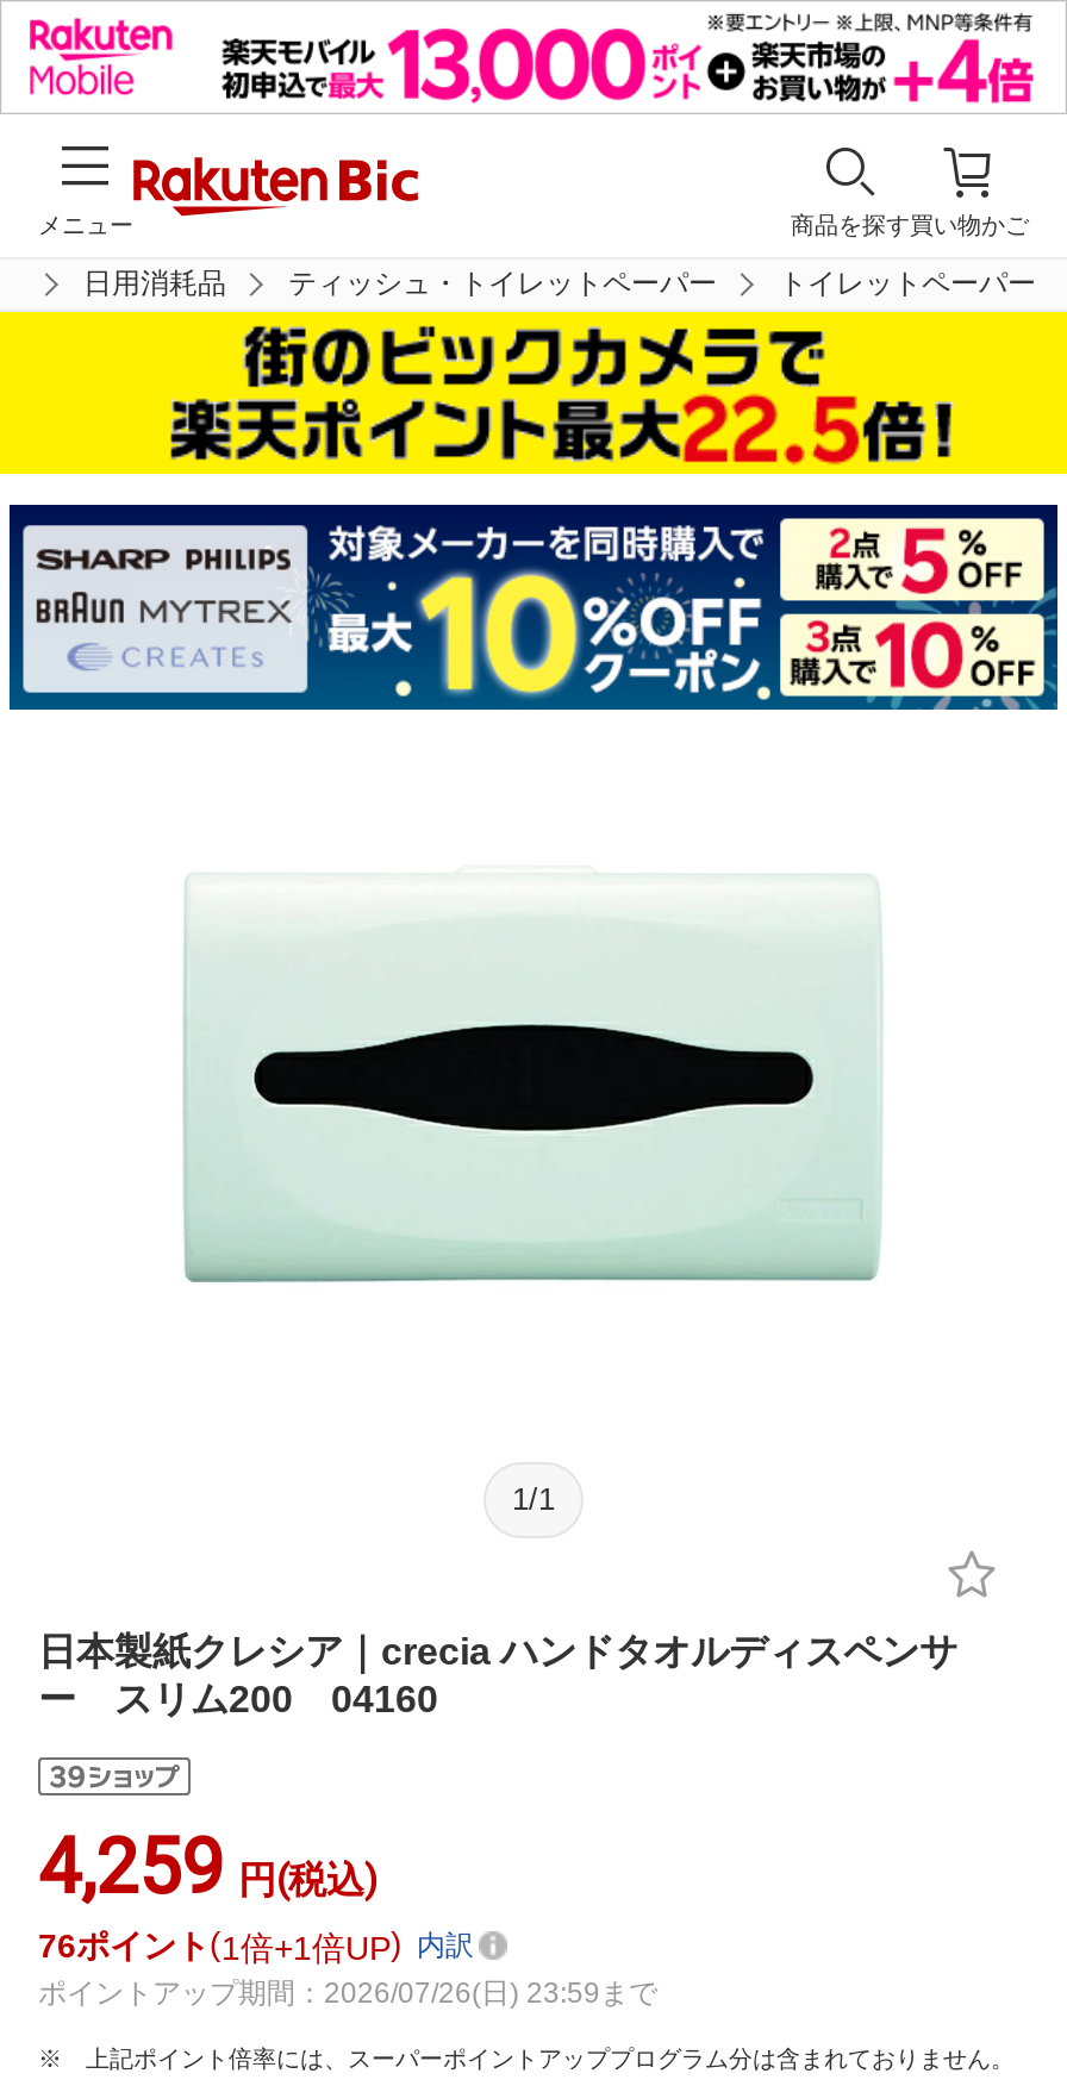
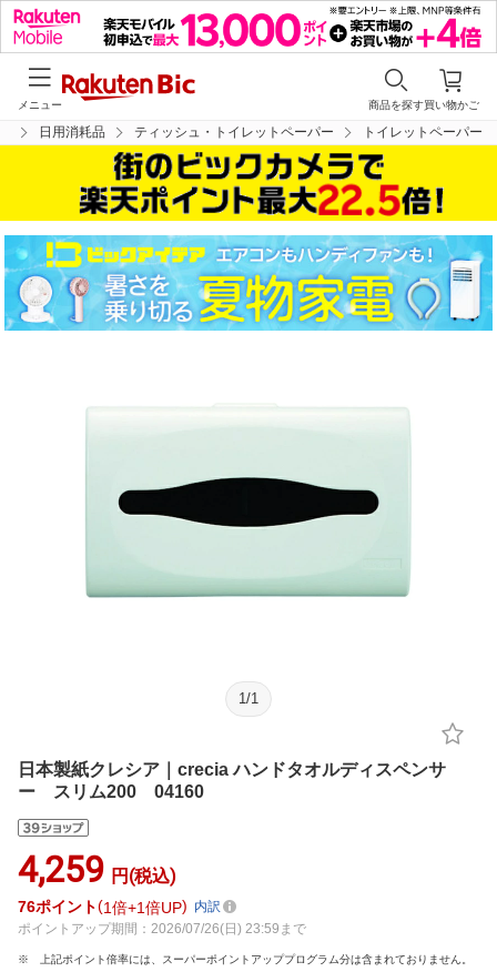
- [image]
+ [image]
